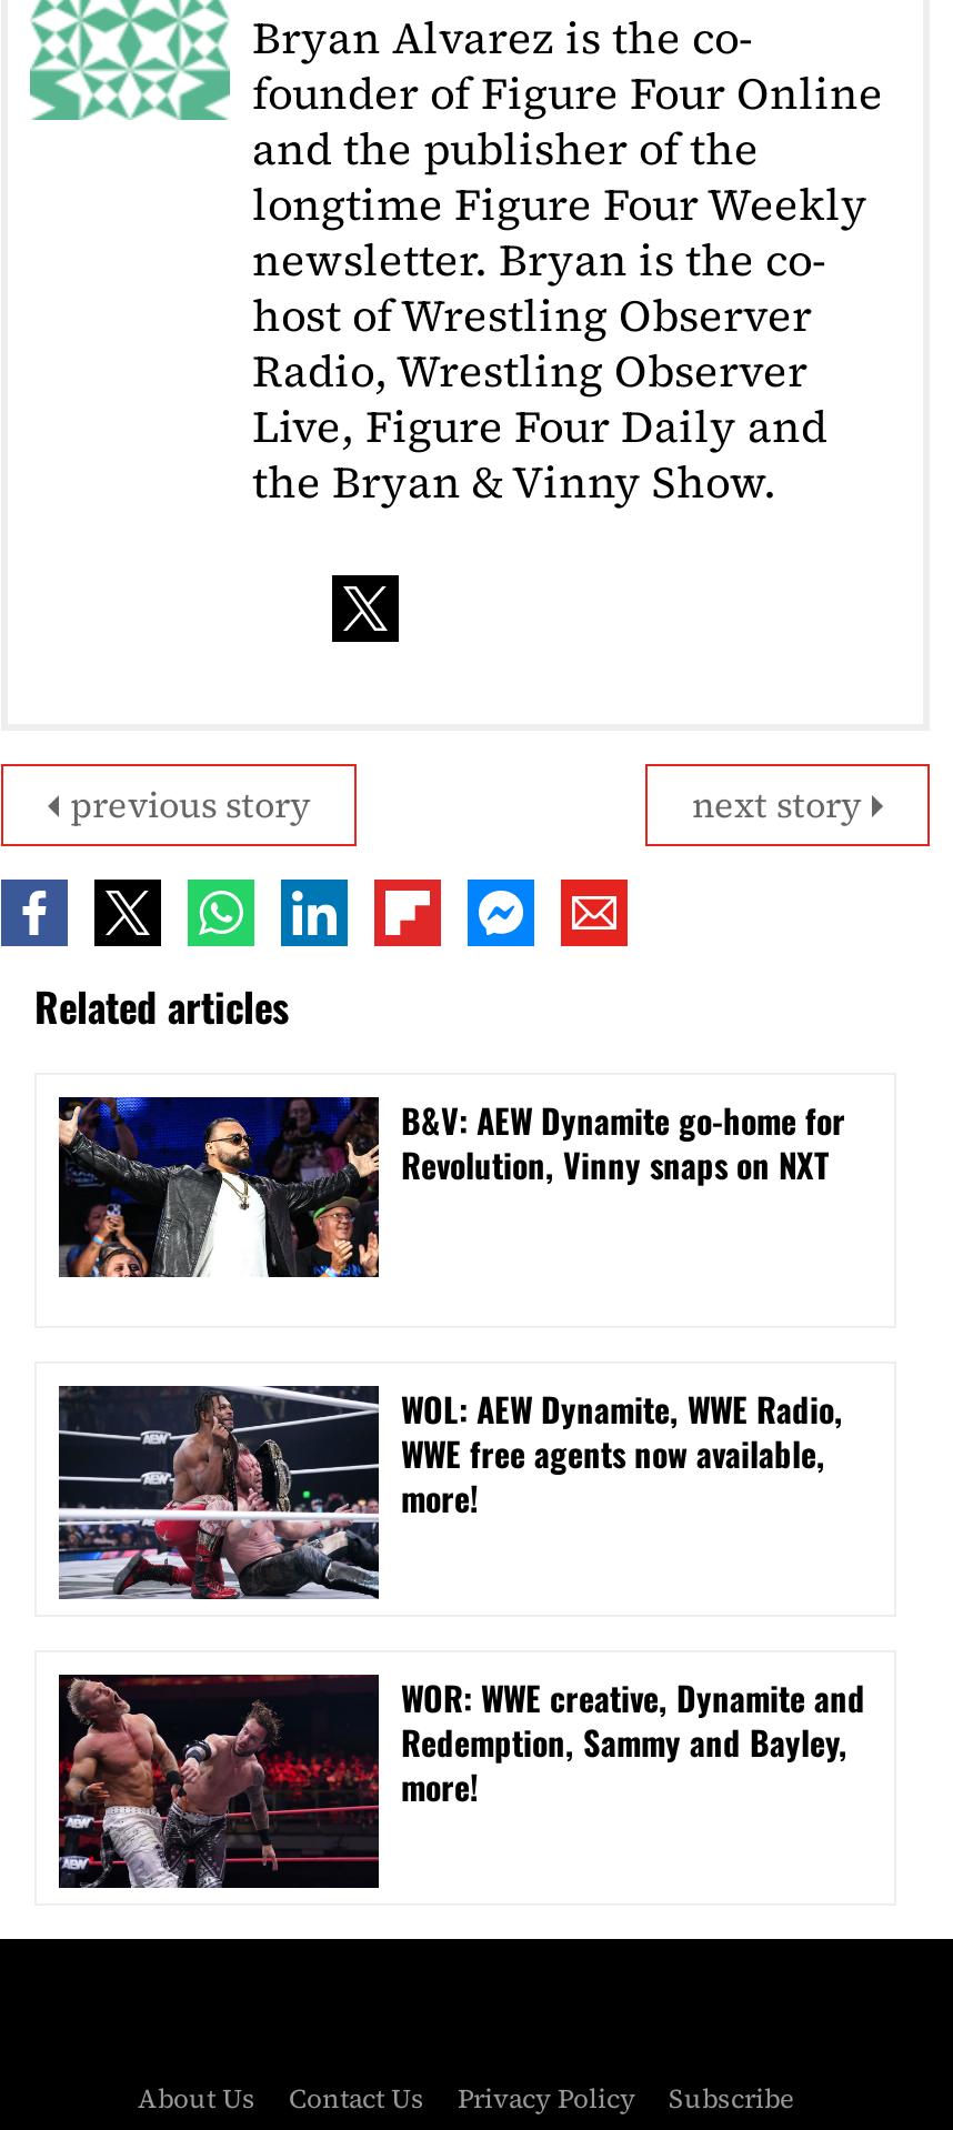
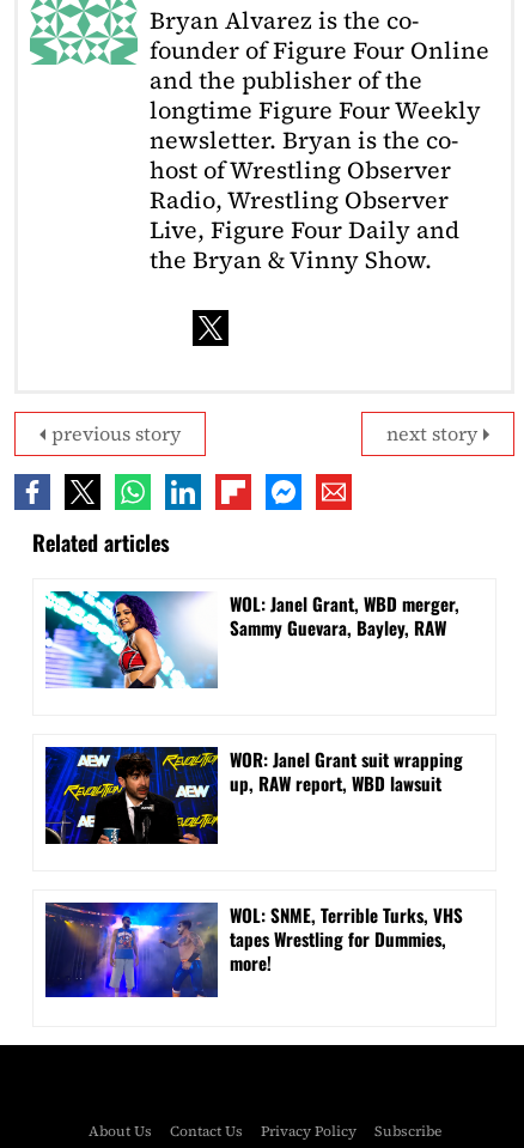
- [image]
- B&V: AEW Dynamite go-home for
- Revolution, Vinny snaps on NXT
+ [image]
+ WOL: Janel Grant, WBD merger,
+ Sammy Guevara, Bayley, RAW

- [image]
- WOL: AEW Dynamite, WWE Radio,
- WWE free agents now available,
- more!
+ [image]
+ WOR: Janel Grant suit wrapping
+ up, RAW report, WBD lawsuit

- [image]
- WOR: WWE creative, Dynamite and
- Redemption, Sammy and Bayley,
+ [image]
+ WOL: SNME, Terrible Turks, VHS
+ tapes Wrestling for Dummies,
